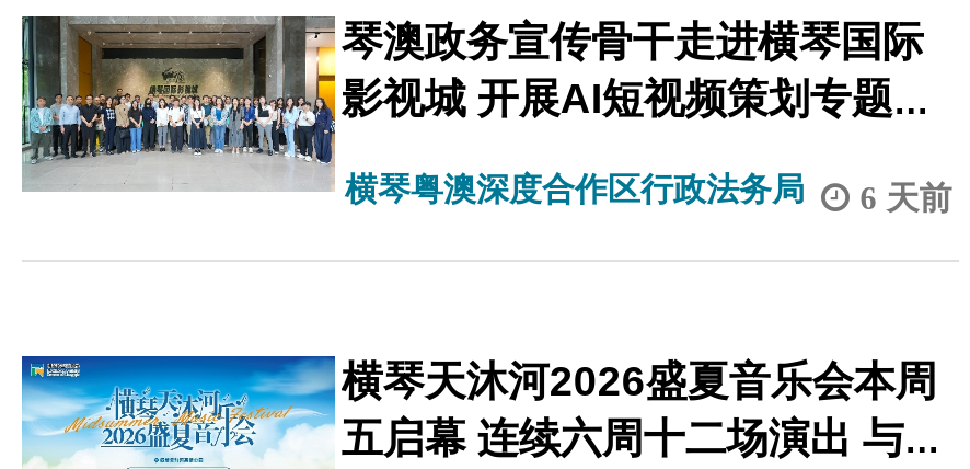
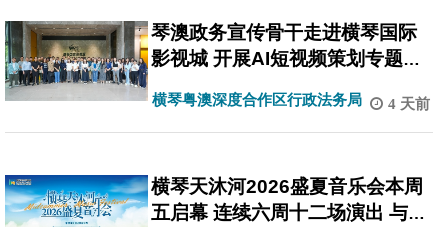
- 横琴粤澳深度合作区行政法务局 6 天前
+ 横琴粤澳深度合作区行政法务局 4 天前
